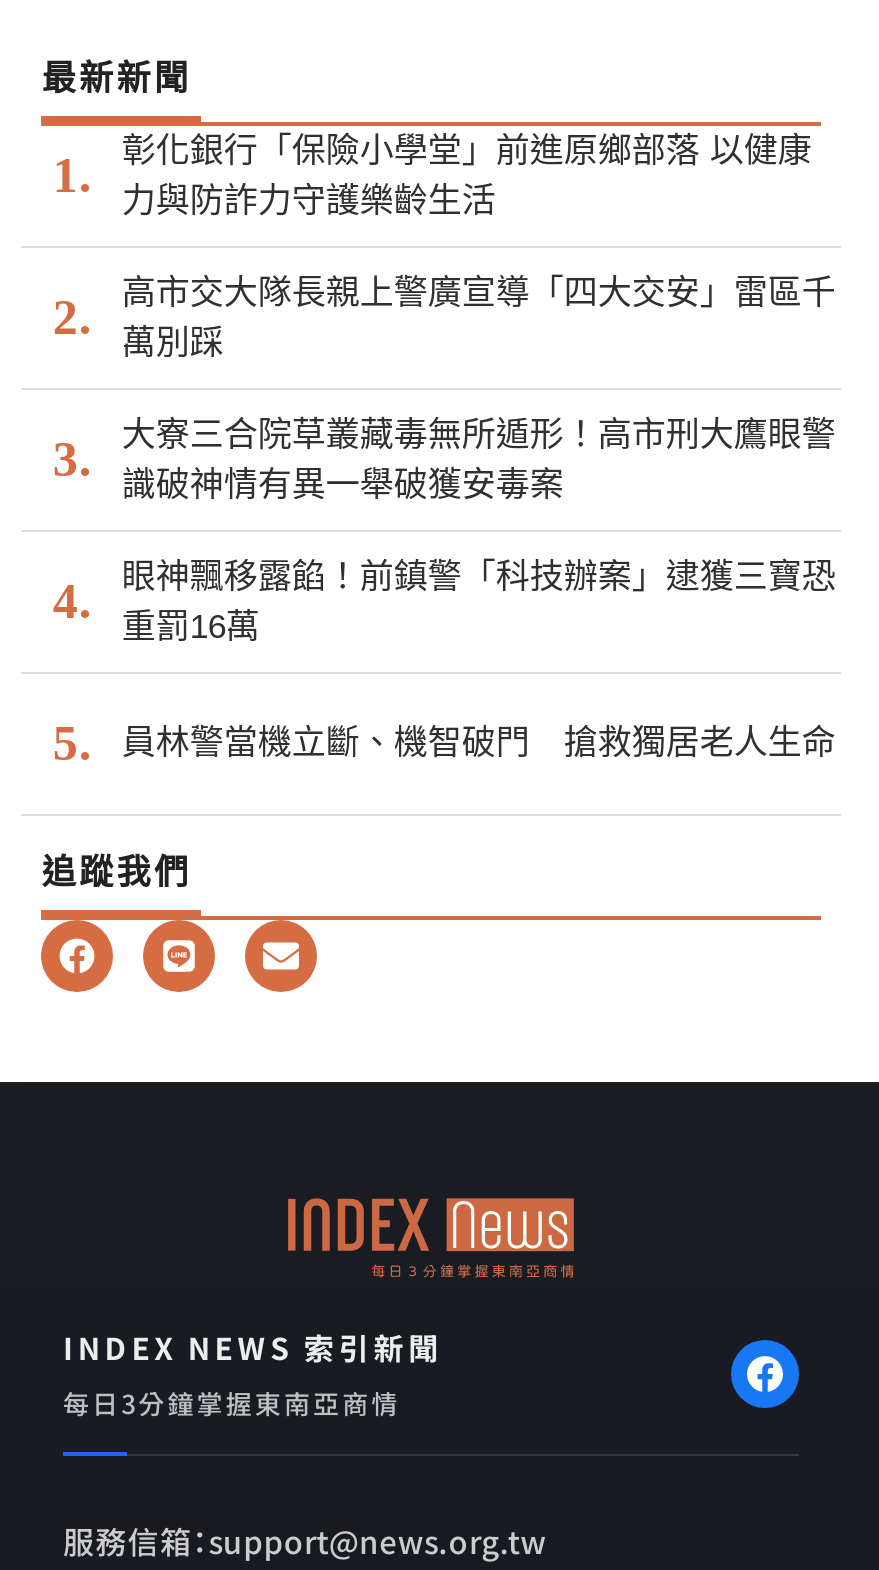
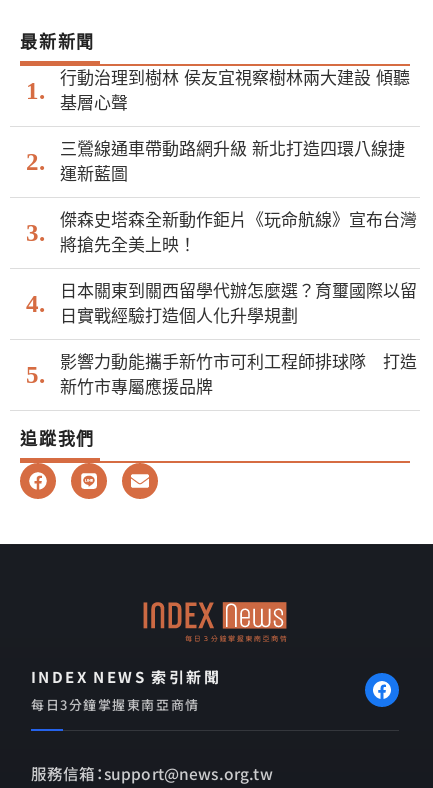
- 彰化銀行「保險小學堂」前進原鄉部落 以健康
- 力與防詐力守護樂齡生活
+ 行動治理到樹林 侯友宜視察樹林兩大建設 傾聽
+ 基層心聲

- 高市交大隊長親上警廣宣導「四大交安」雷區千
- 萬別踩
+ 三鶯線通車帶動路網升級 新北打造四環八線捷
+ 運新藍圖

- 大寮三合院草叢藏毒無所遁形！高市刑大鷹眼警
- 識破神情有異一舉破獲安毒案
+ 傑森史塔森全新動作鉅片《玩命航線》宣布台灣
+ 將搶先全美上映！

- 眼神飄移露餡！前鎮警「科技辦案」逮獲三寶恐
- 重罰16萬
+ 日本關東到關西留學代辦怎麼選？育璽國際以留
+ 日實戰經驗打造個人化升學規劃

- 員林警當機立斷、機智破門 搶救獨居老人生命
+ 影響力動能攜手新竹市可利工程師排球隊 打造
+ 新竹市專屬應援品牌
